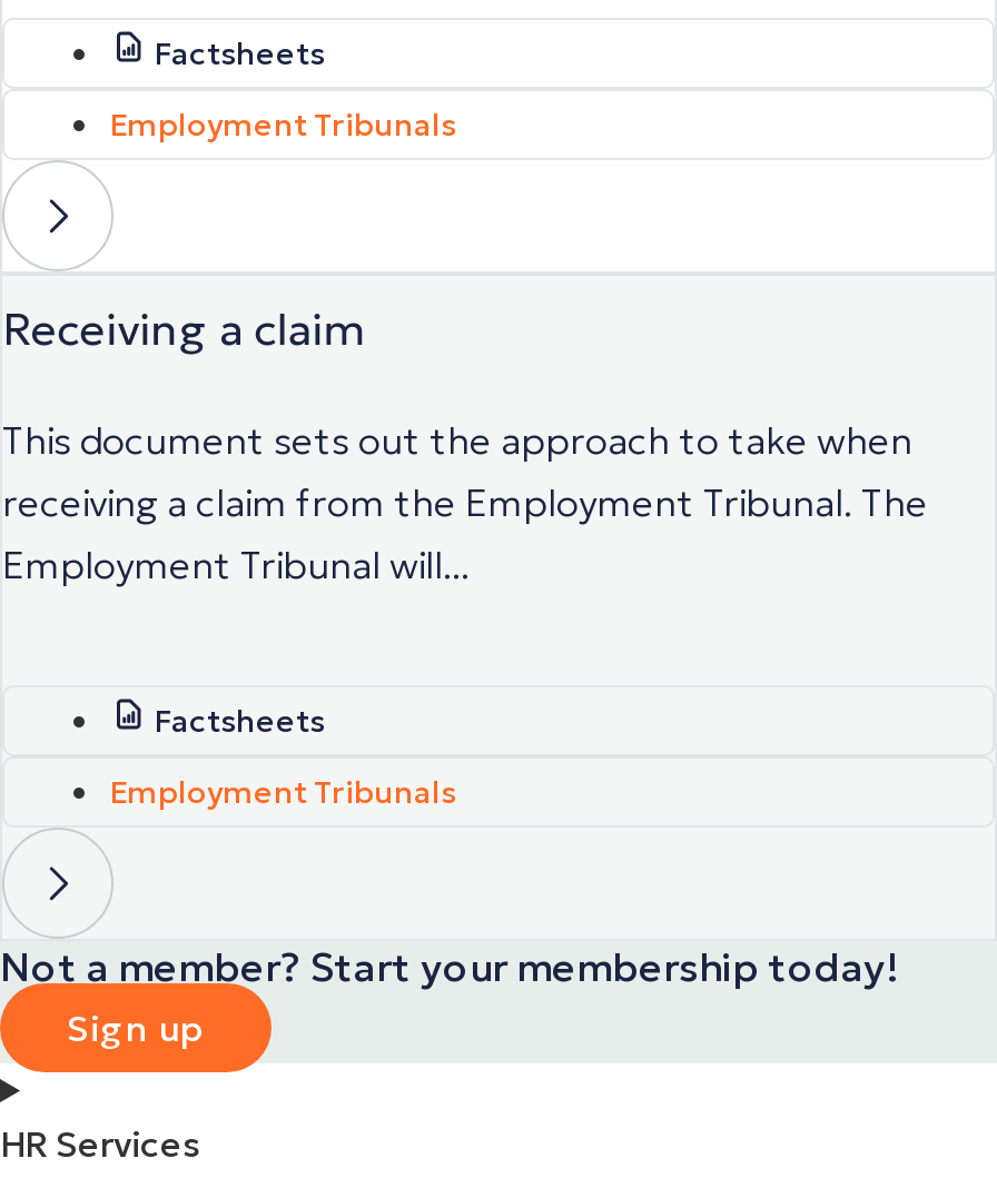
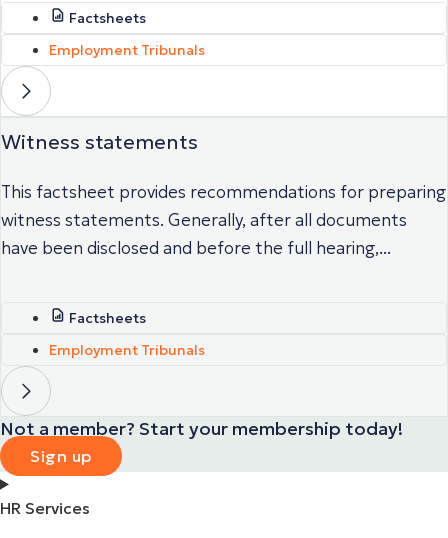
- Receiving a claim
+ Witness statements

- This document sets out the approach to take when
- receiving a claim from the Employment Tribunal. The
- Employment Tribunal will...
+ This factsheet provides recommendations for preparing
+ witness statements. Generally, after all documents
+ have been disclosed and before the full hearing,...
